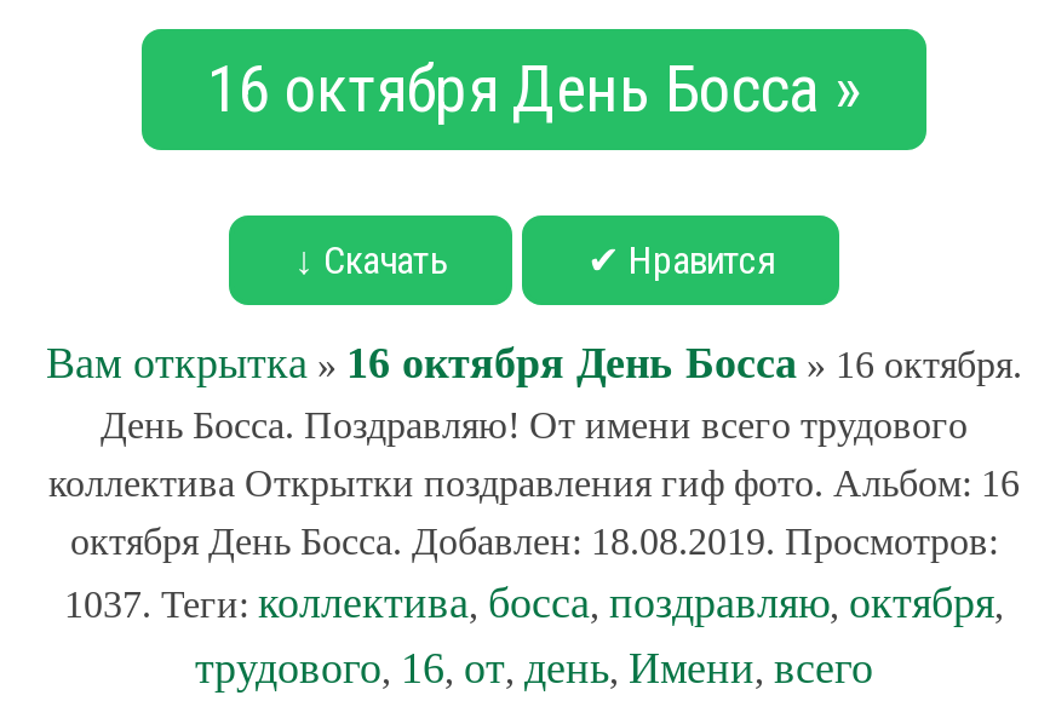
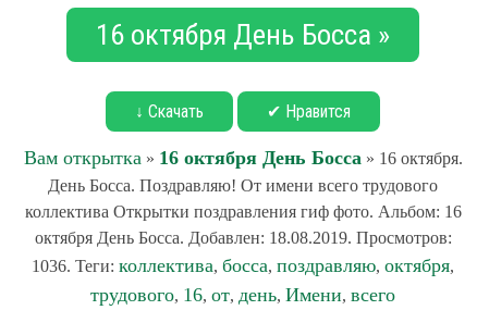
- 1037. Теги: коллектива, босса, поздравляю, октября,
+ 1036. Теги: коллектива, босса, поздравляю, октября,
